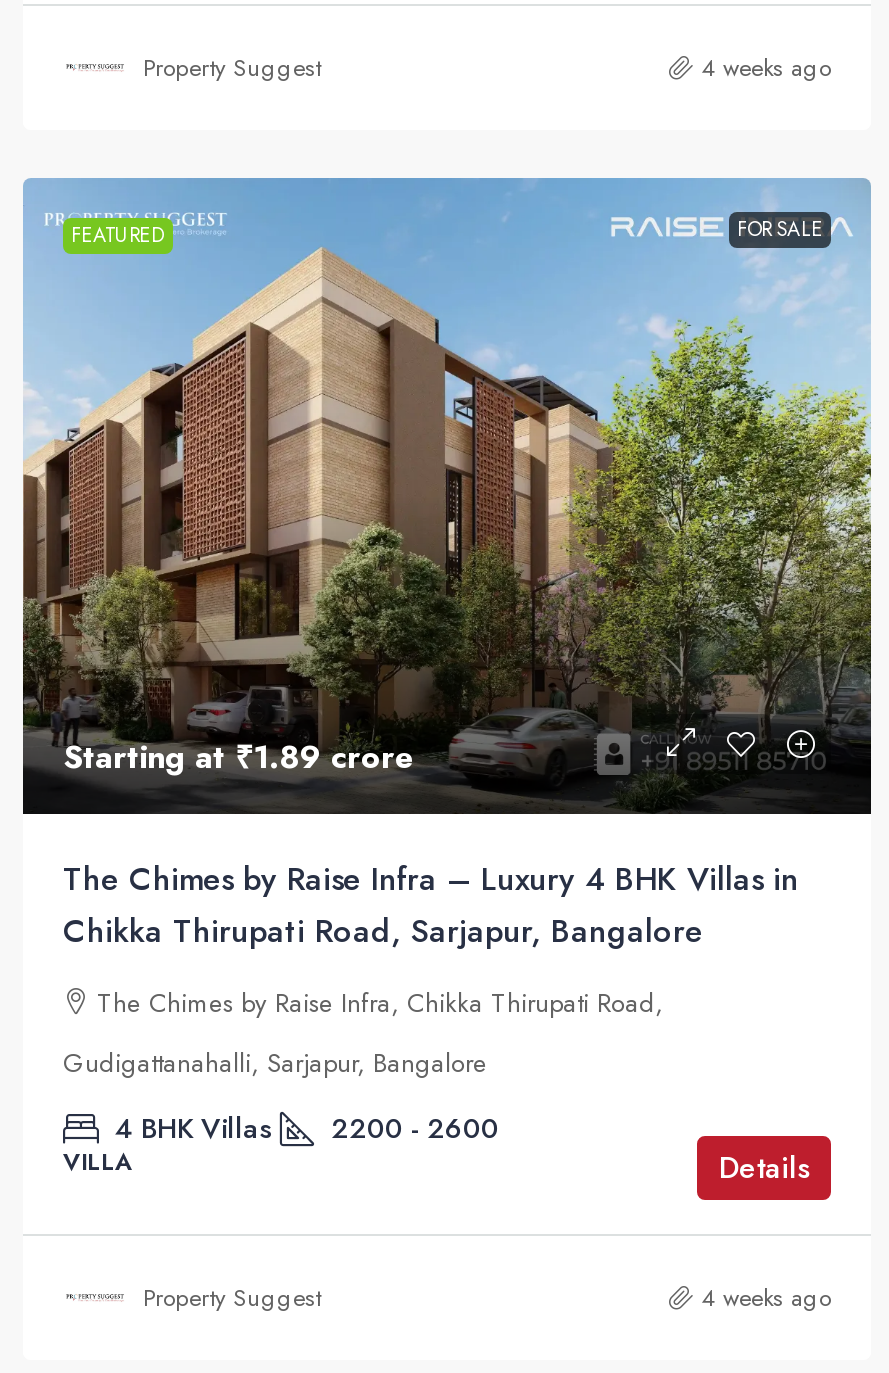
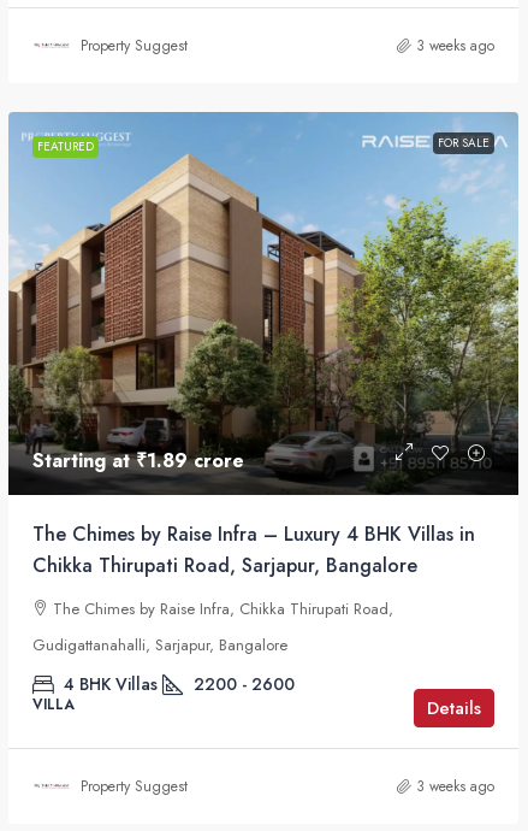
- 4 weeks ago
+ 3 weeks ago

- 4 weeks ago
+ 3 weeks ago
